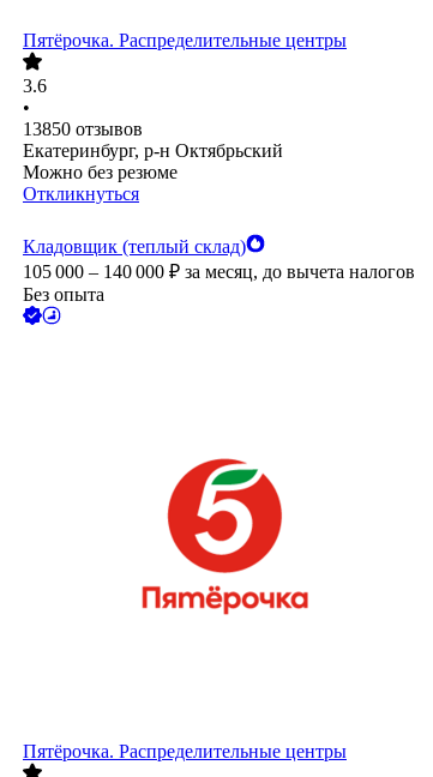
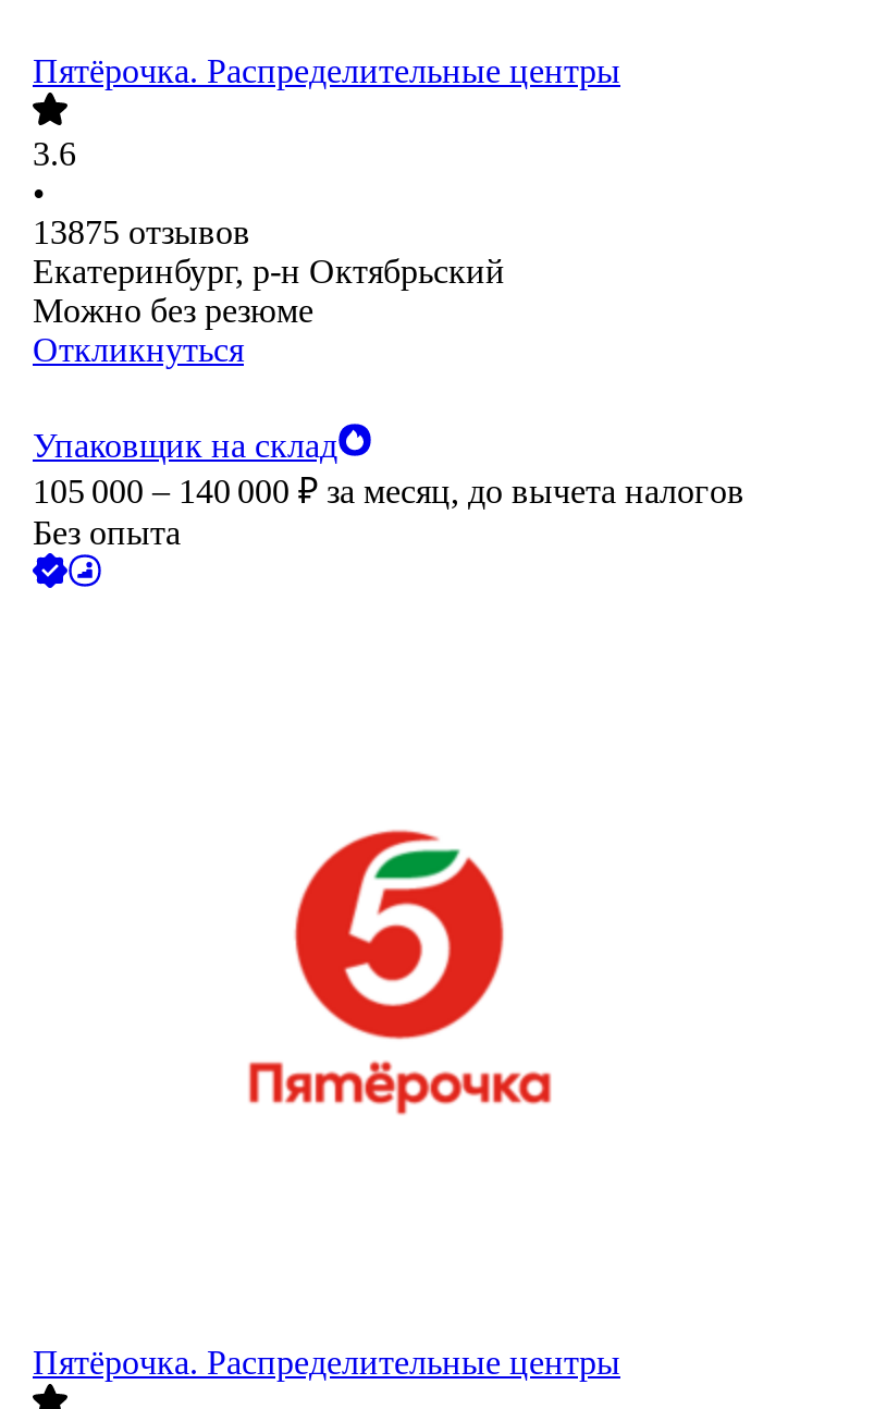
- 13850 отзывов
+ 13875 отзывов

- Кладовщик (теплый склад)
+ Упаковщик на склад
